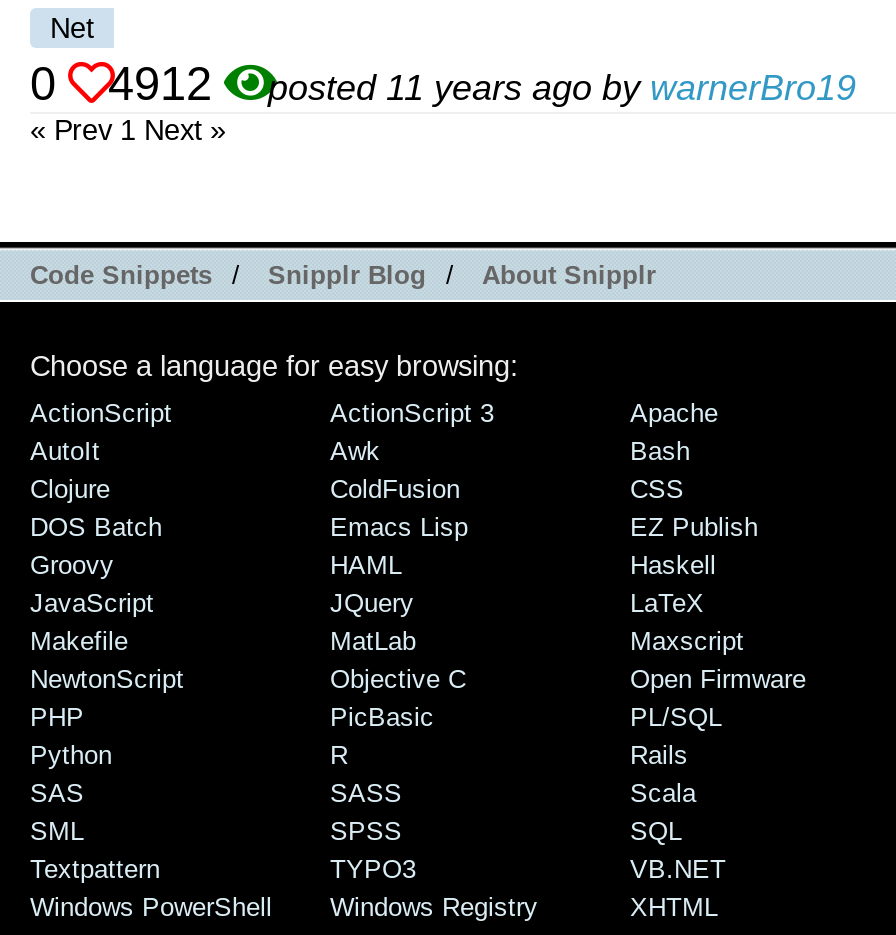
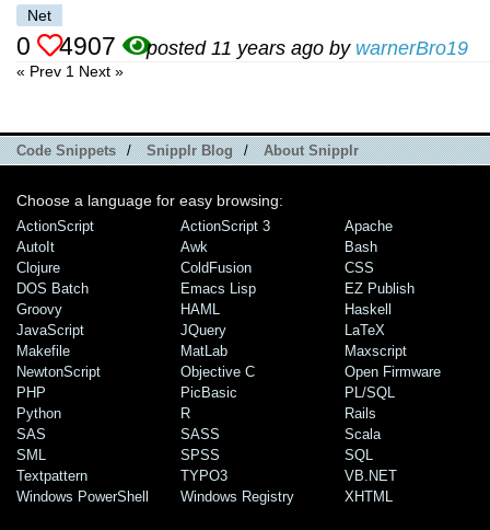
- 0 4912 posted 11 years ago by warnerBro19
+ 0 4907 posted 11 years ago by warnerBro19
